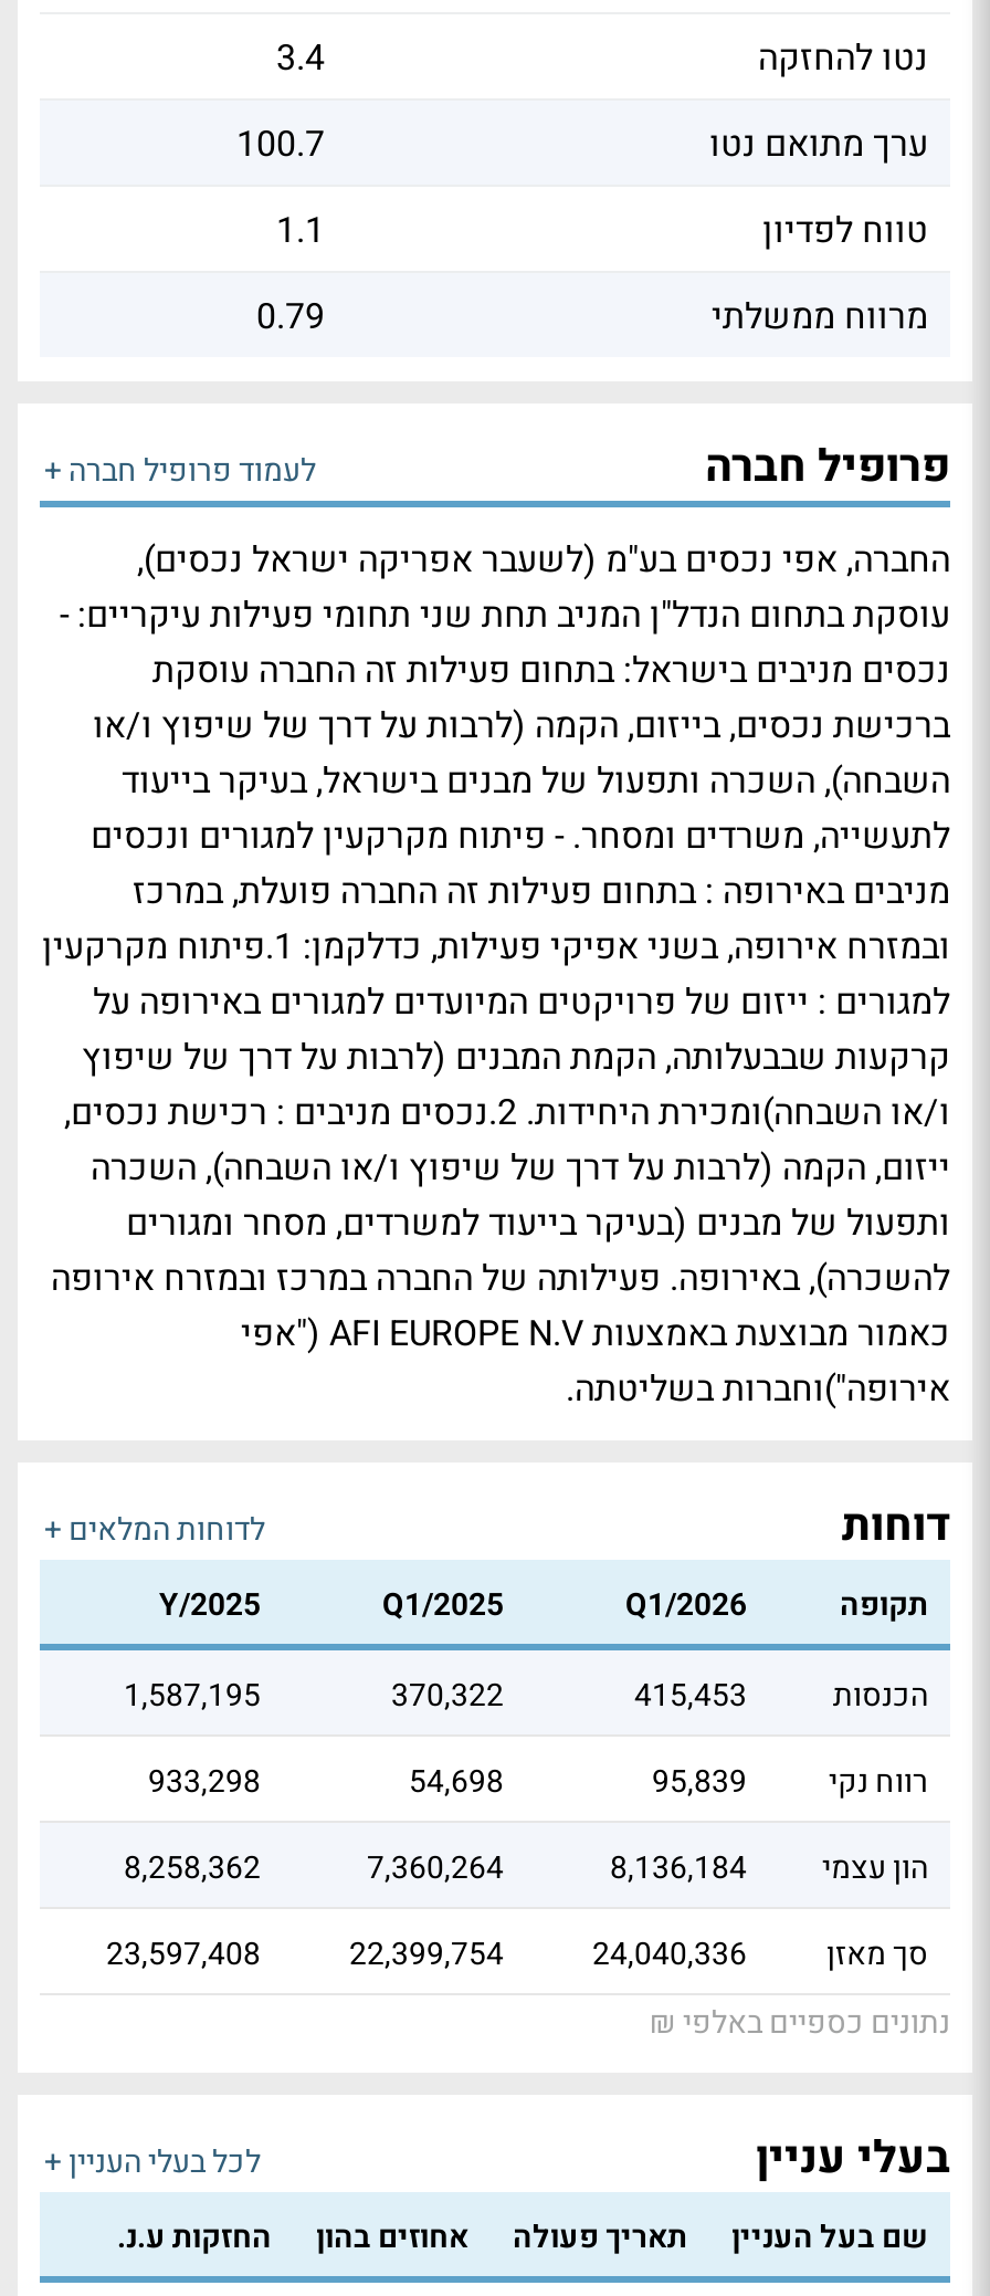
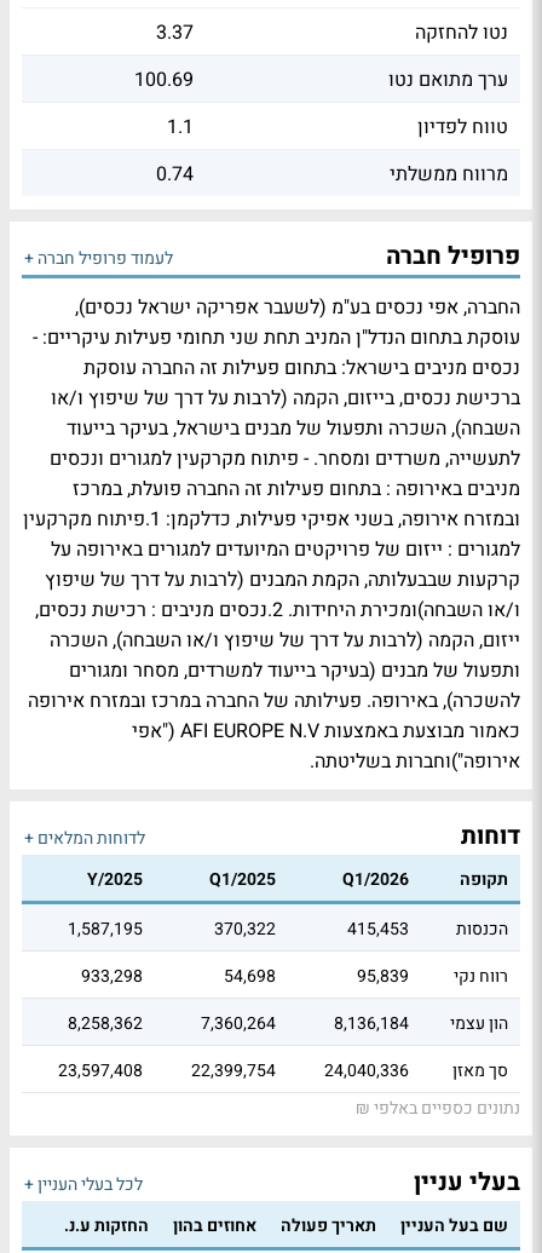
- 3.4
+ 3.37

- 100.7
+ 100.69

- 0.79
+ 0.74
